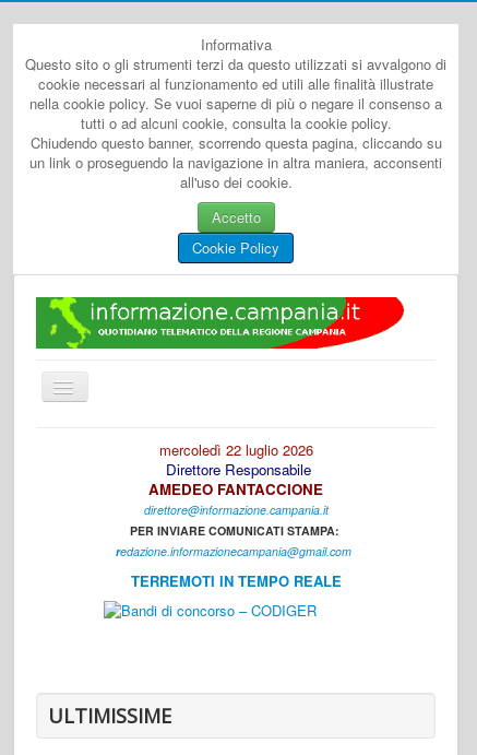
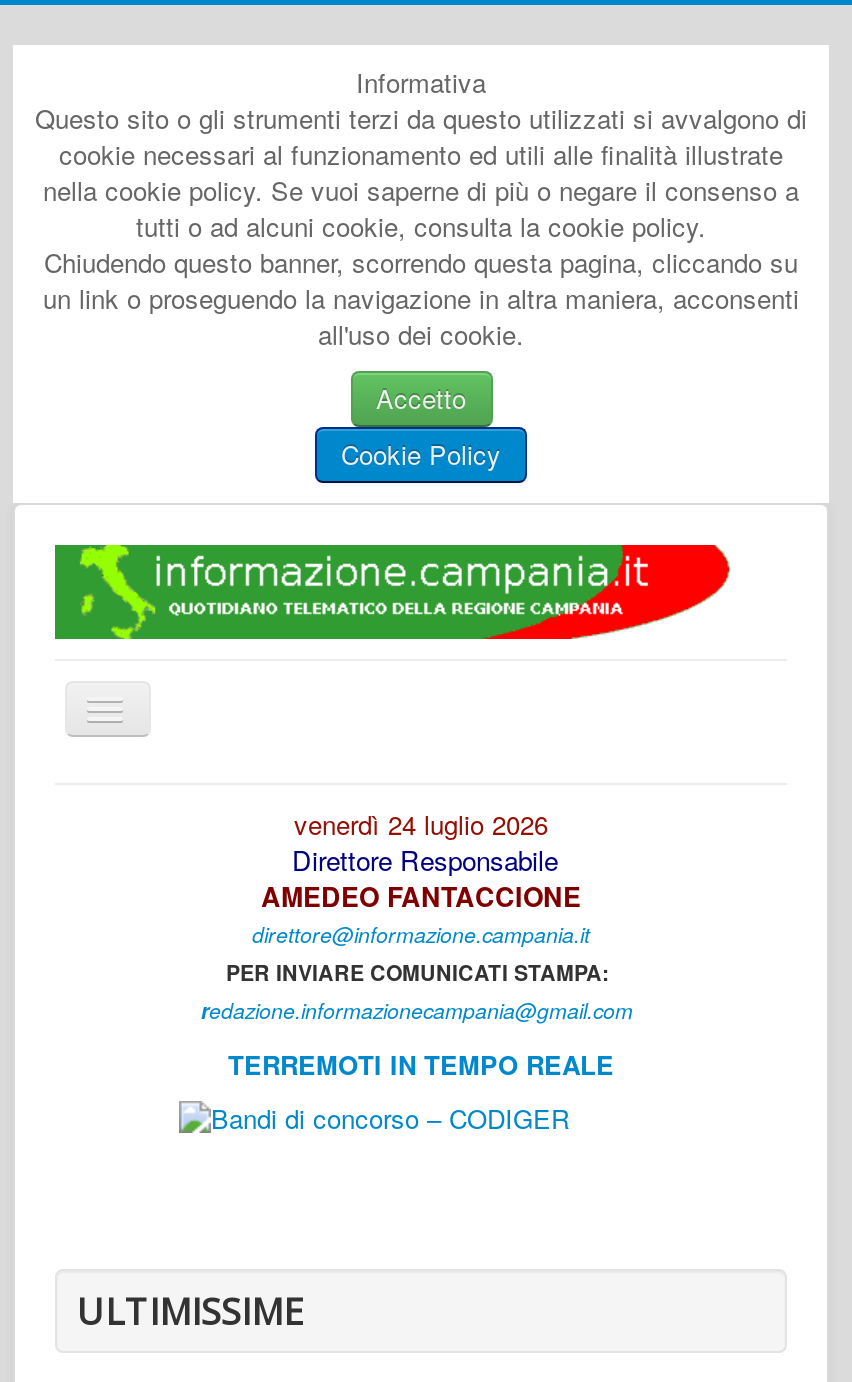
- mercoledì 22 luglio 2026
+ venerdì 24 luglio 2026
